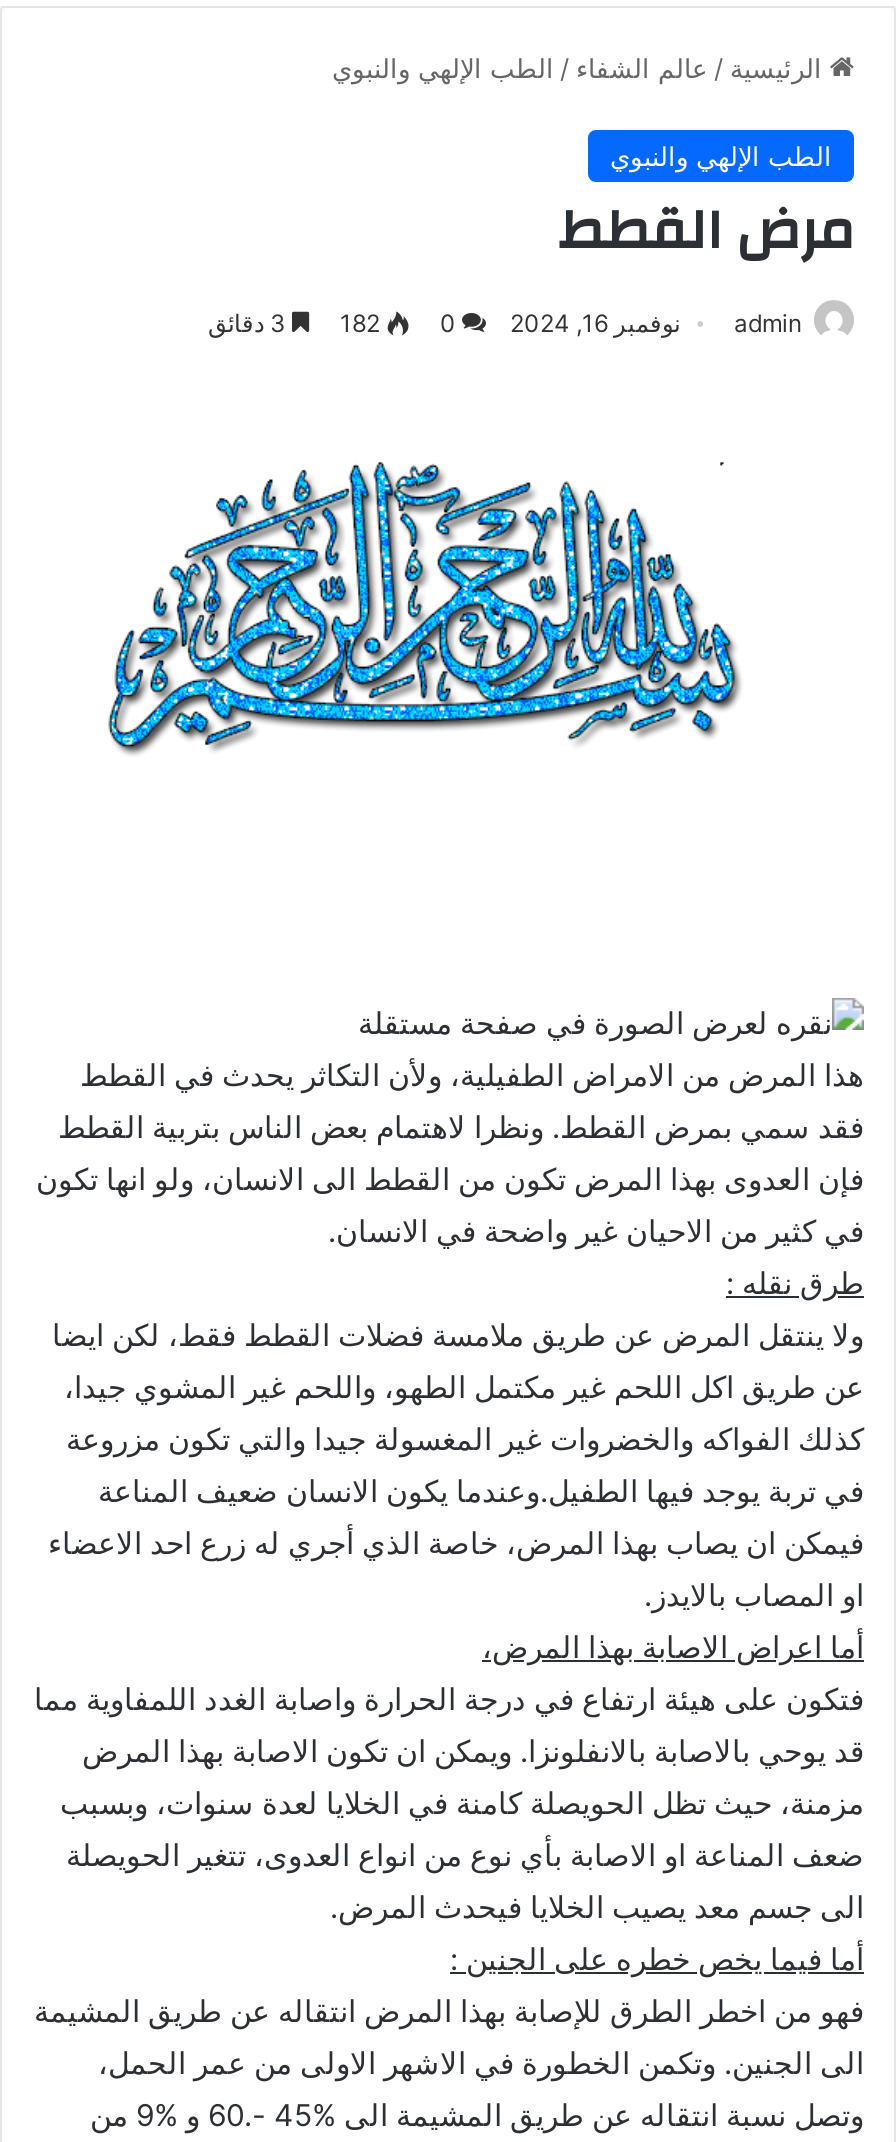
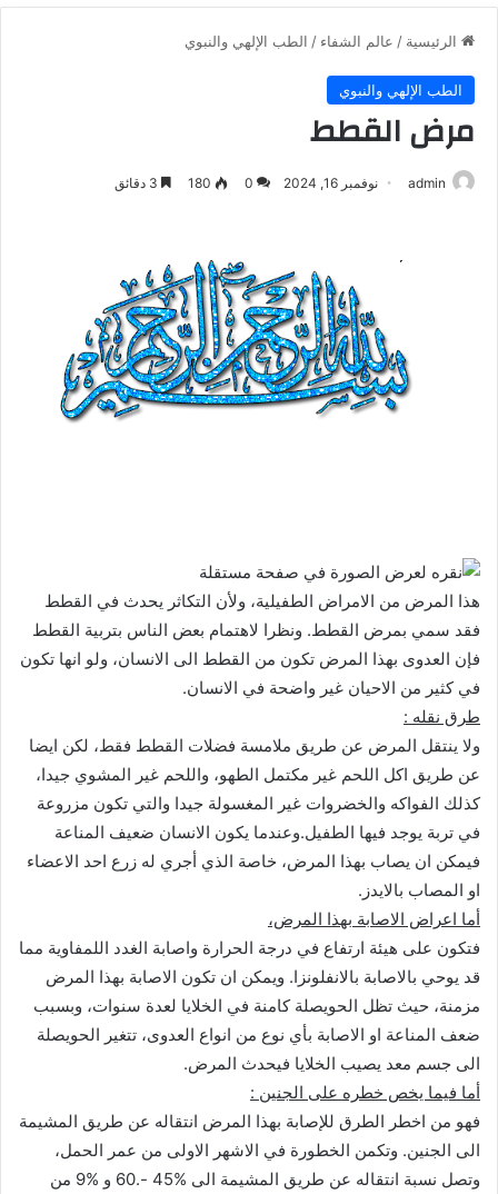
- 182
+ 180
